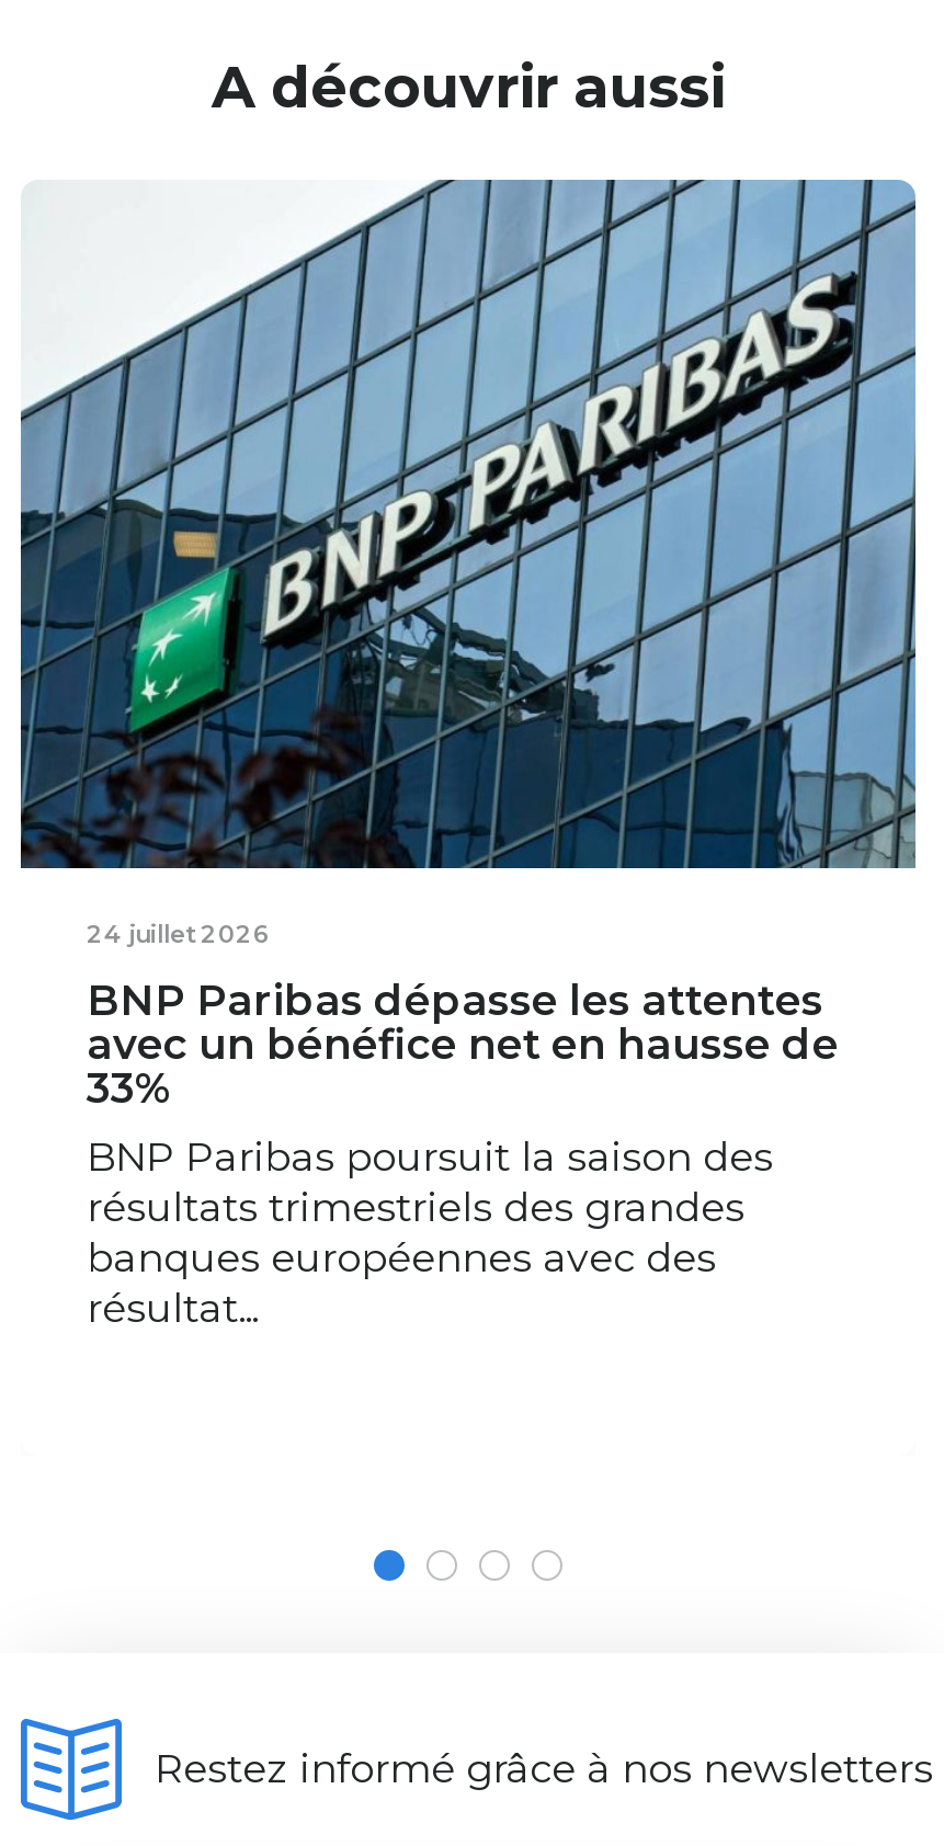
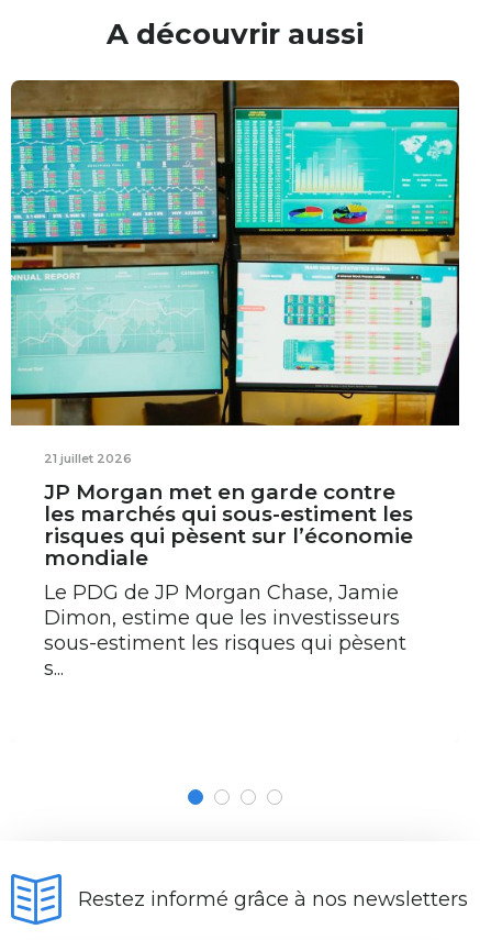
- [image]
- 24 juillet 2026
+ [image]
+ 21 juillet 2026

- BNP Paribas dépasse les attentes
- avec un bénéfice net en hausse de
- 33%
- BNP Paribas poursuit la saison des
- résultats trimestriels des grandes
- banques européennes avec des
- résultat...
+ JP Morgan met en garde contre
+ les marchés qui sous-estiment les
+ risques qui pèsent sur l’économie
+ mondiale
+ Le PDG de JP Morgan Chase, Jamie
+ Dimon, estime que les investisseurs
+ sous-estiment les risques qui pèsent
+ s...
